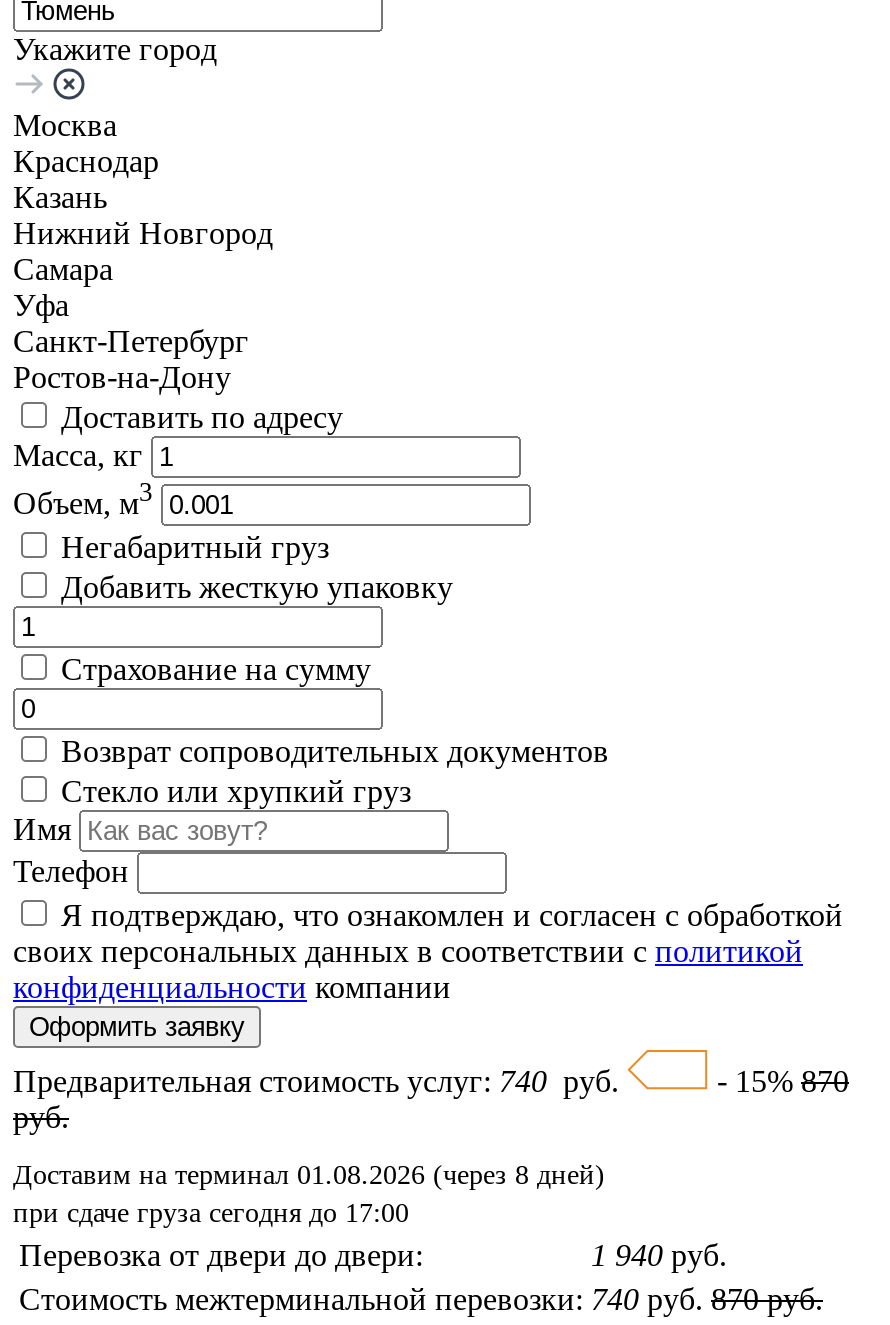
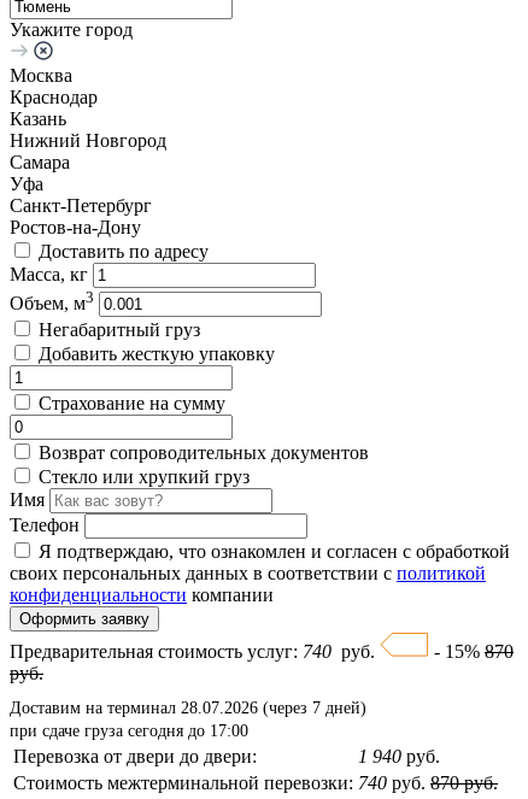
- Доставим на терминал 01.08.2026 (через 8 дней)
+ Доставим на терминал 28.07.2026 (через 7 дней)
